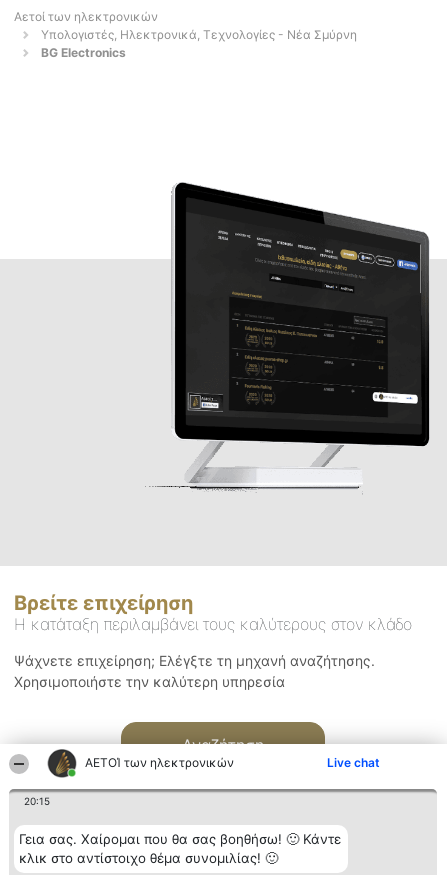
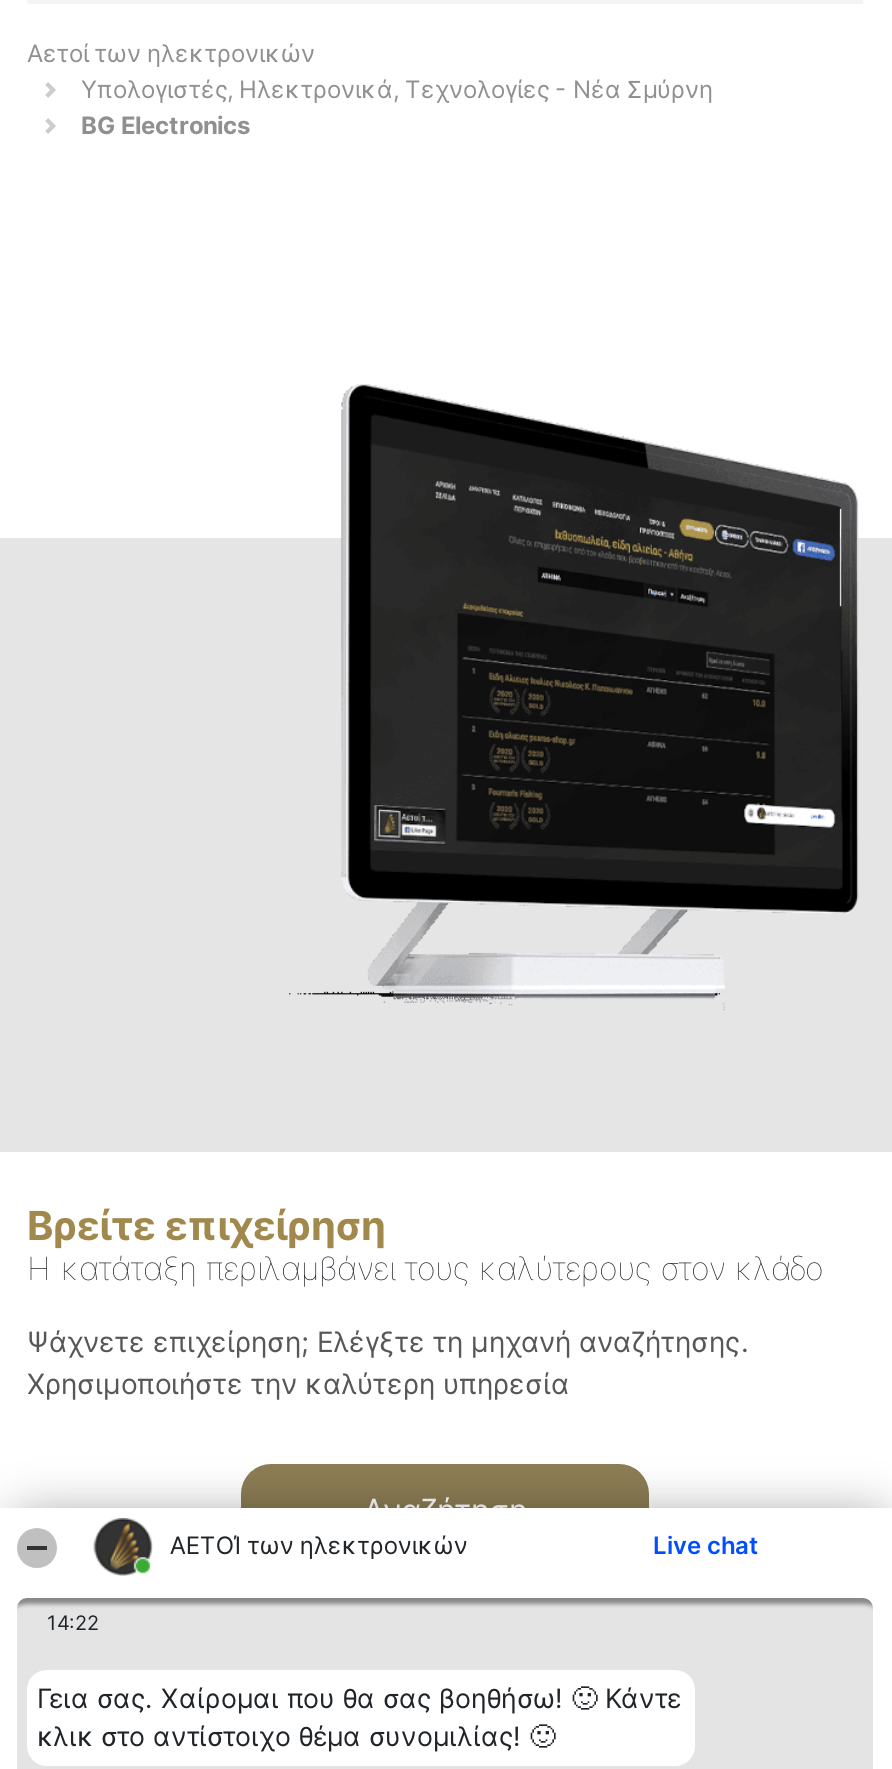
- 20:15
+ 14:22
